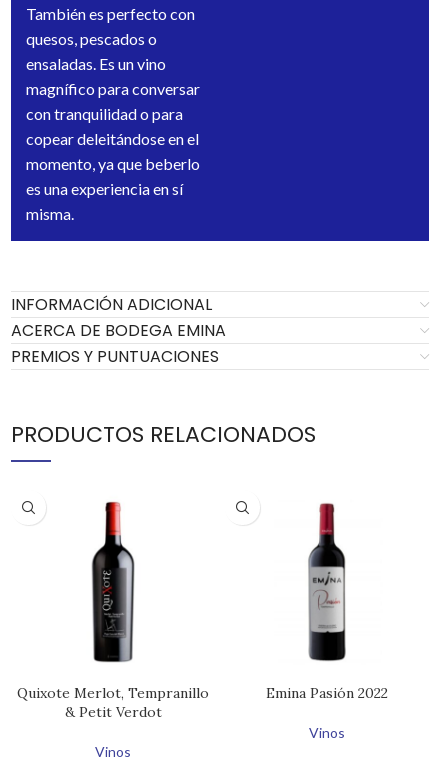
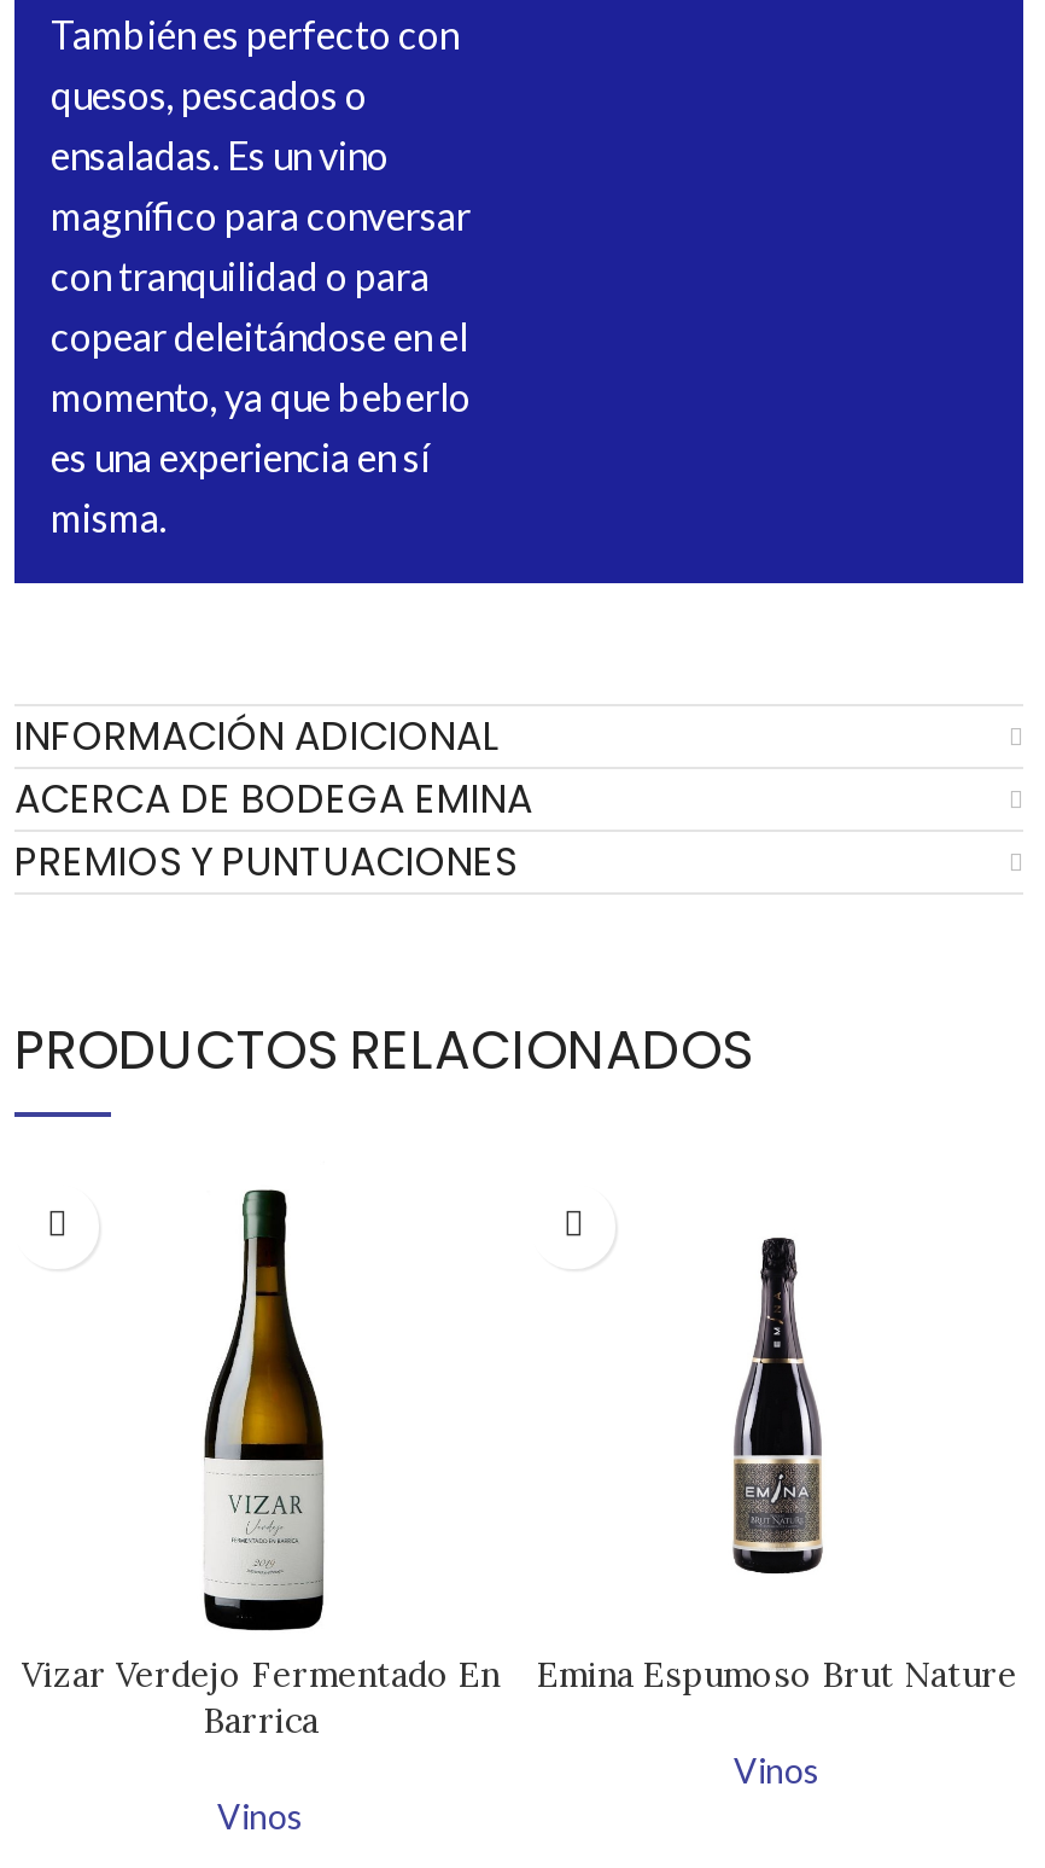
- [image]
- Quixote Merlot, Tempranillo
- & Petit Verdot
+ [image]
+ Vizar Verdejo Fermentado En
+ Barrica

- [image]
- Emina Pasión 2022
+ [image]
+ Emina Espumoso Brut Nature
